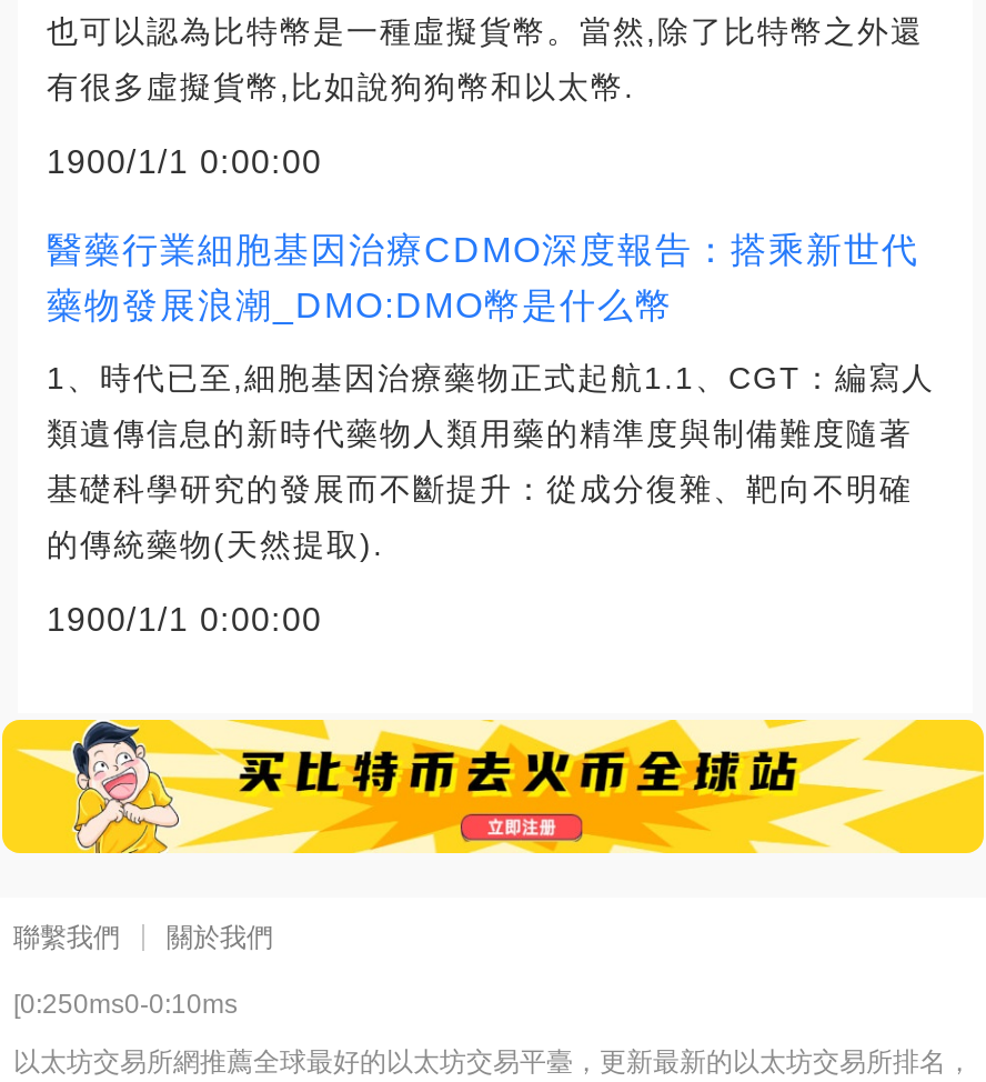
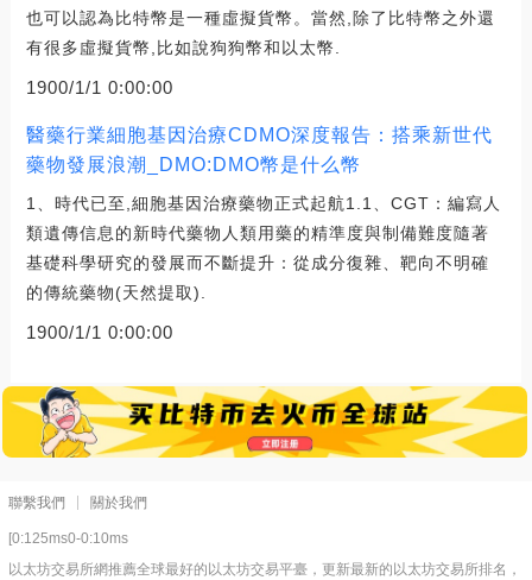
- [0:250ms0-0:10ms
+ [0:125ms0-0:10ms
